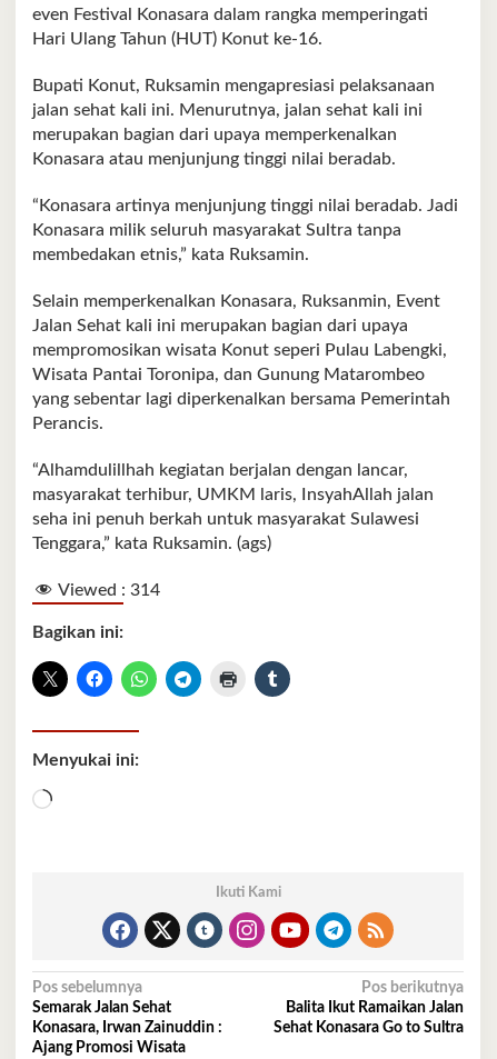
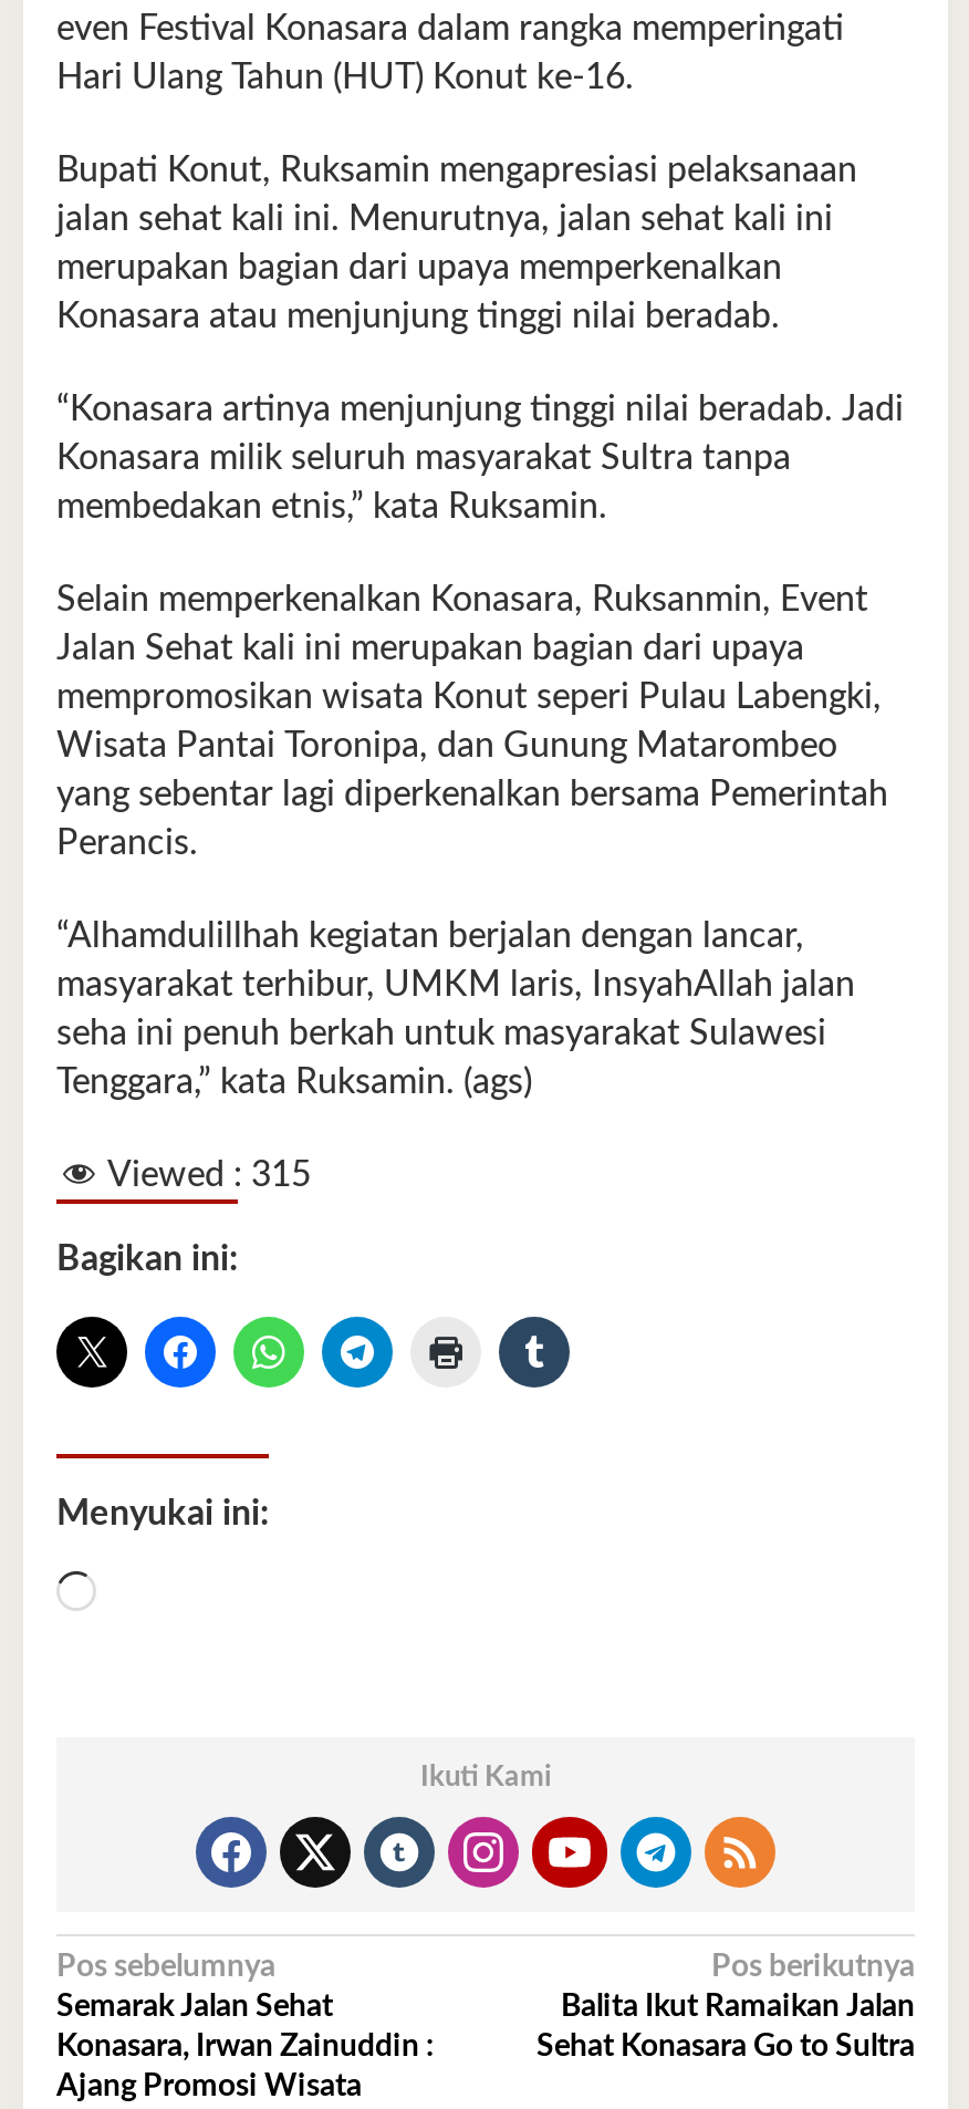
- Viewed : 314
+ Viewed : 315
